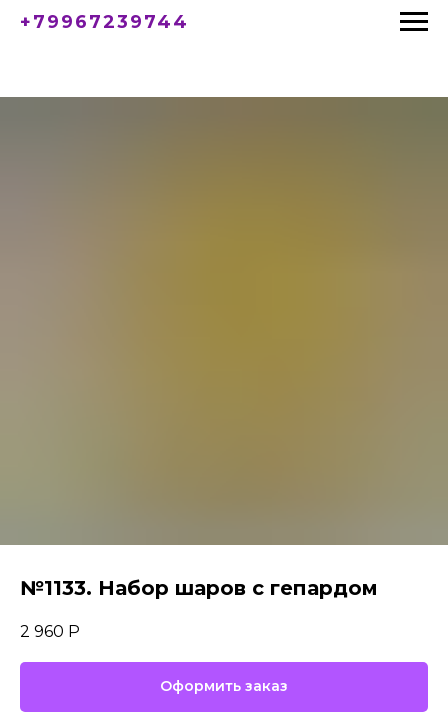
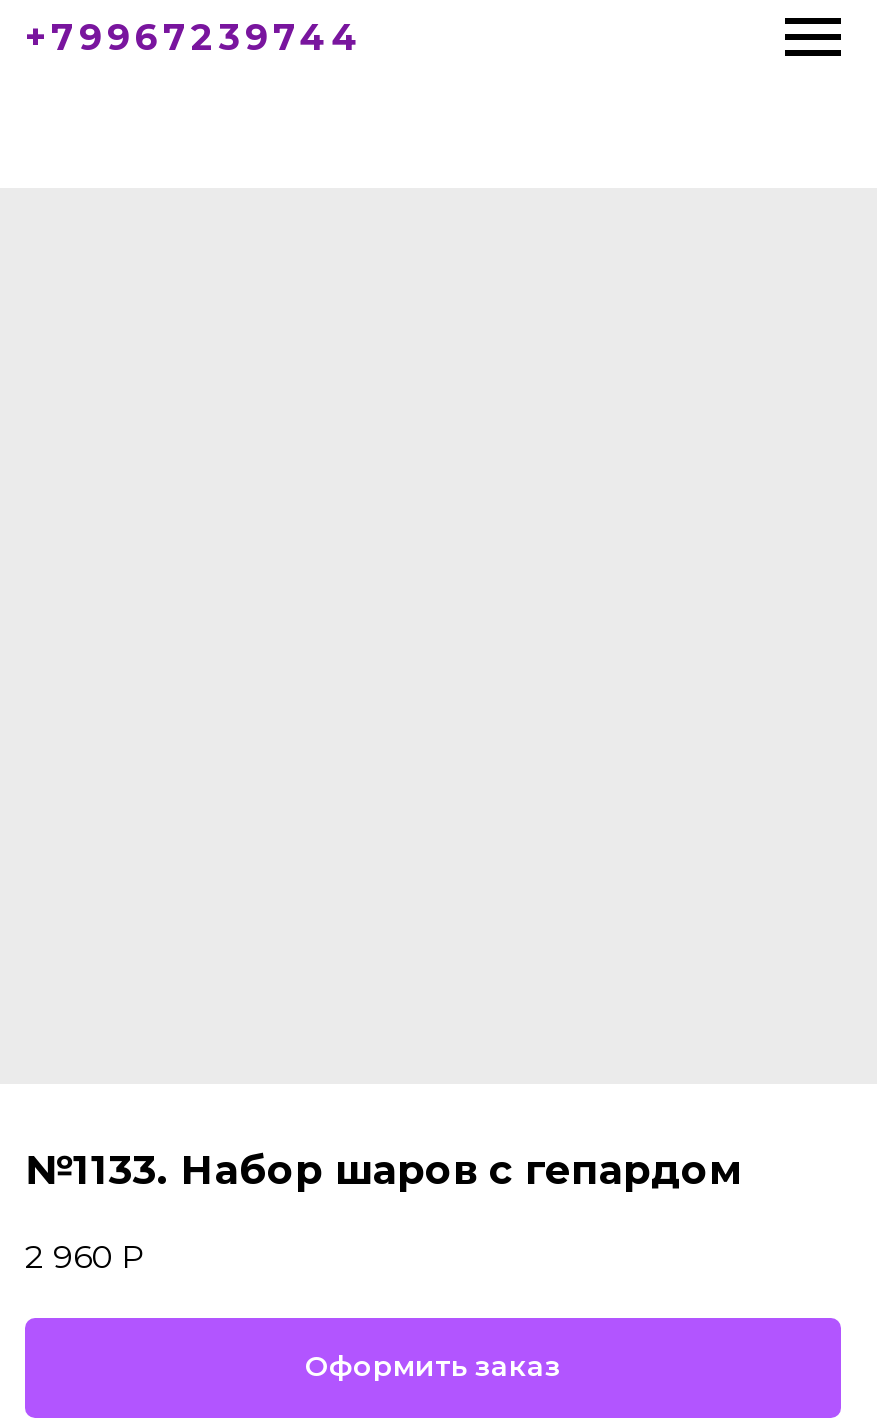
- [image]
